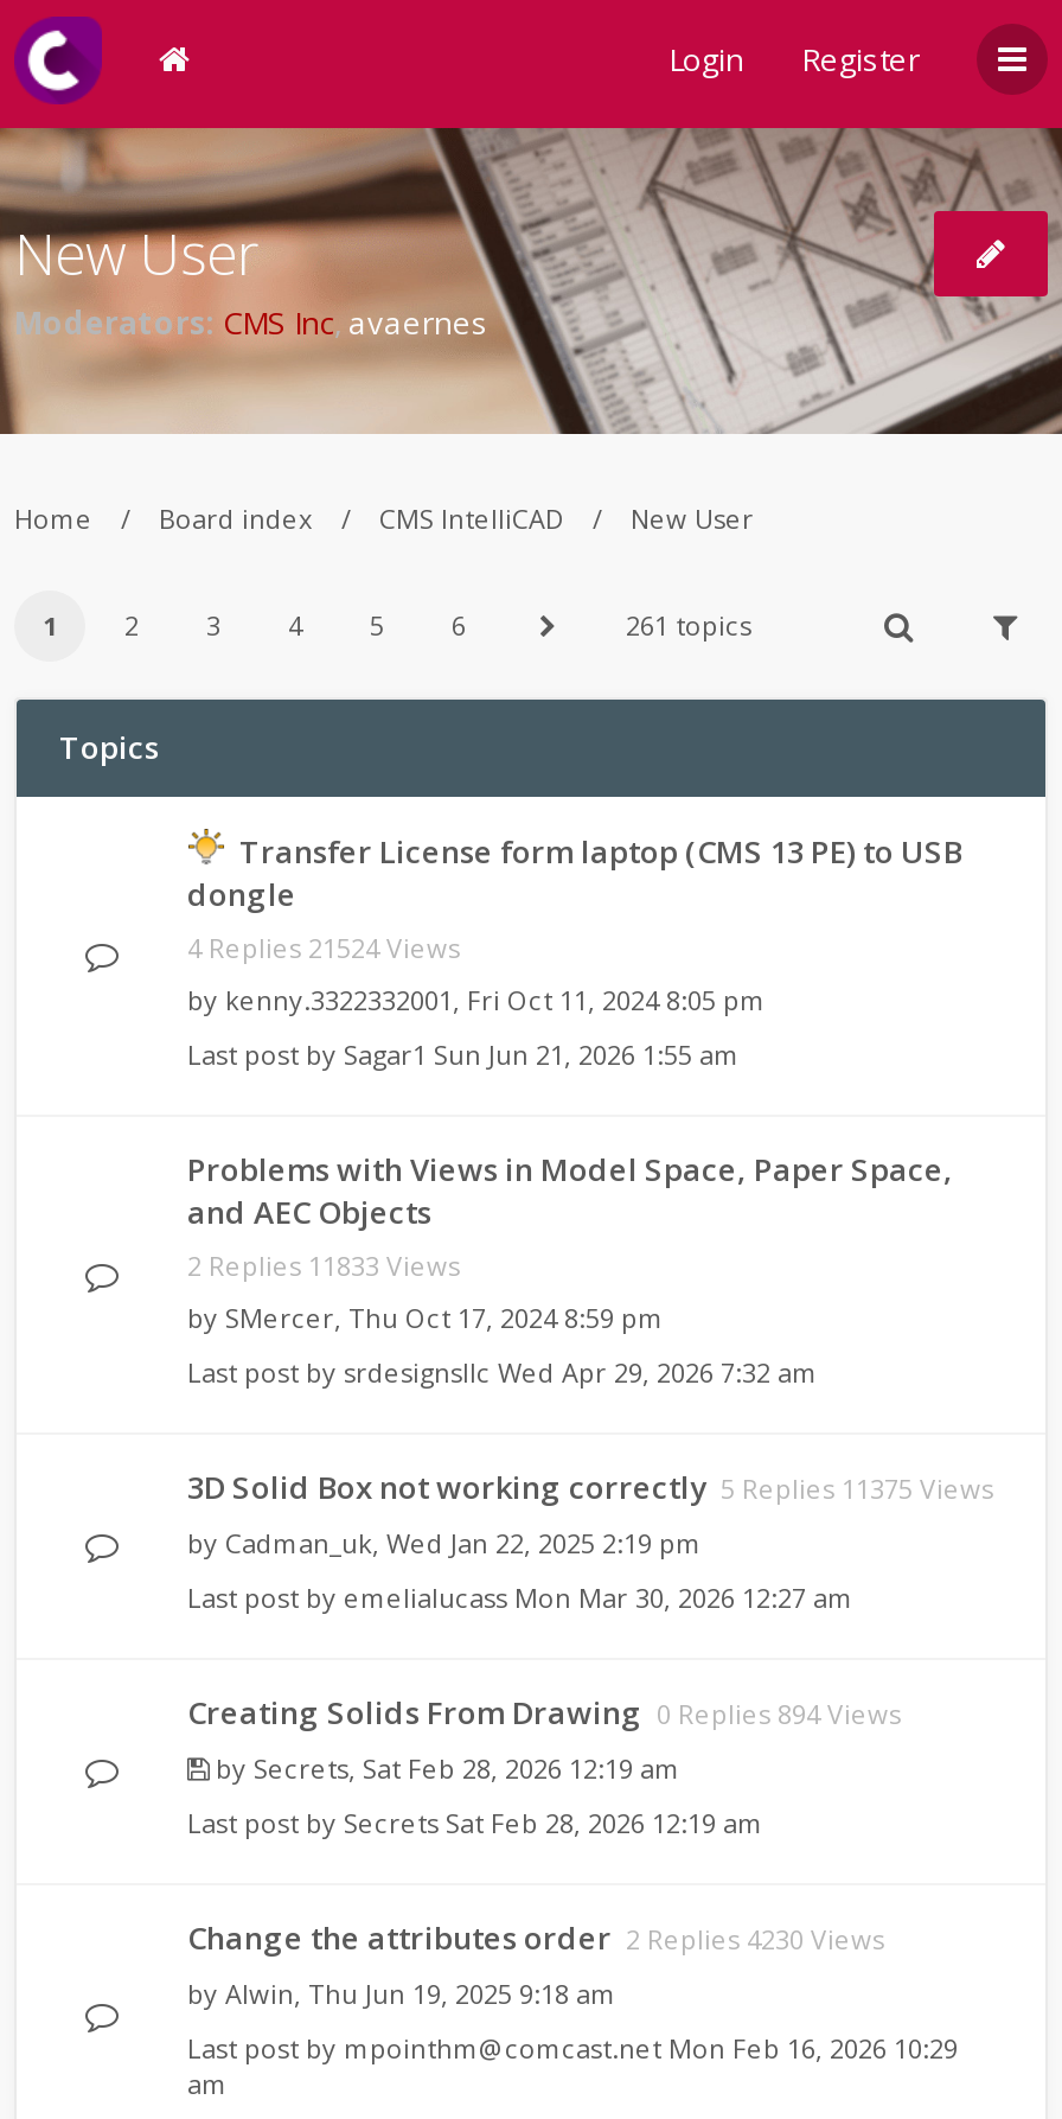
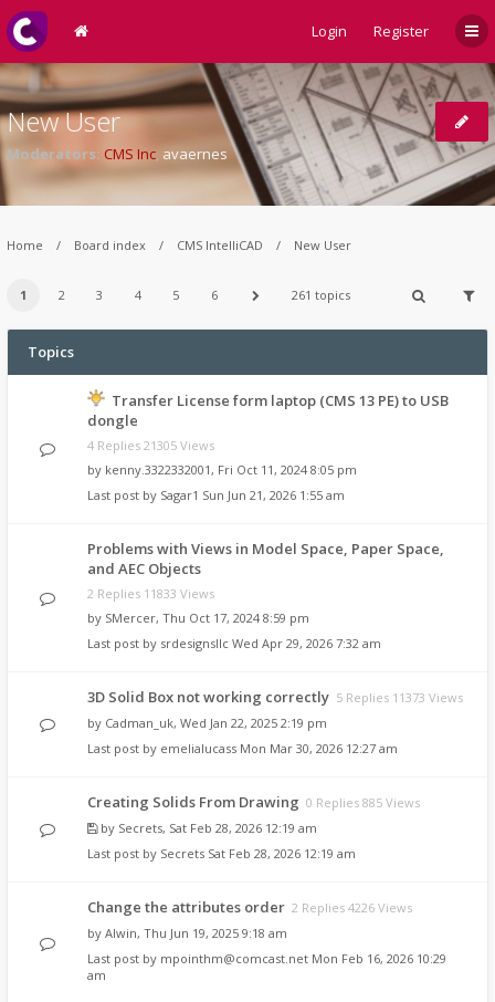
- 4 Replies 21524 Views
+ 4 Replies 21305 Views

- 3D Solid Box not working correctly 5 Replies 11375 Views
+ 3D Solid Box not working correctly 5 Replies 11373 Views

- Creating Solids From Drawing 0 Replies 894 Views
+ Creating Solids From Drawing 0 Replies 885 Views

- Change the attributes order 2 Replies 4230 Views
+ Change the attributes order 2 Replies 4226 Views
